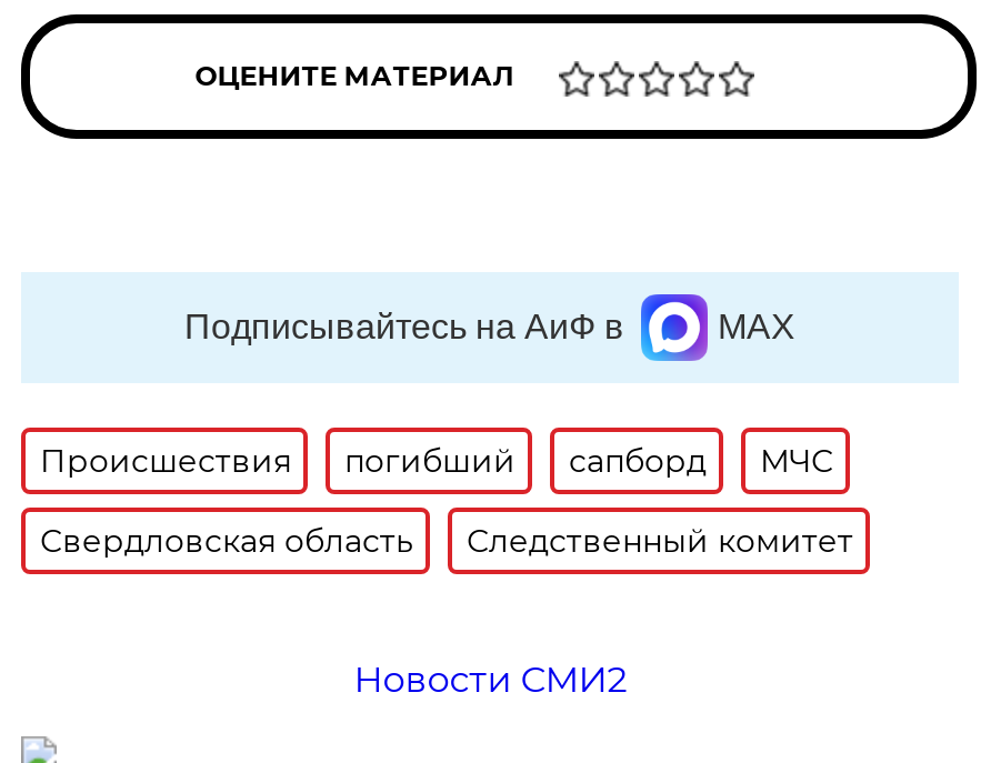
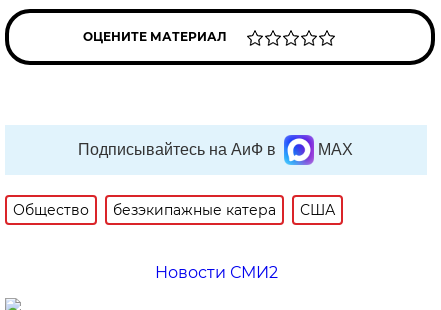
- Происшествия
- погибший
- сапборд
- МЧС
- Свердловская область
- Следственный комитет
+ Общество
+ безэкипажные катера
+ США
